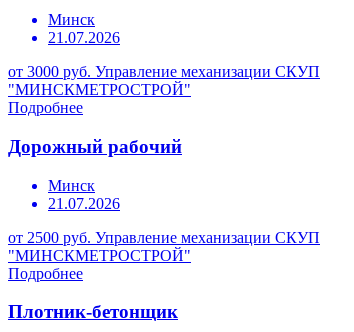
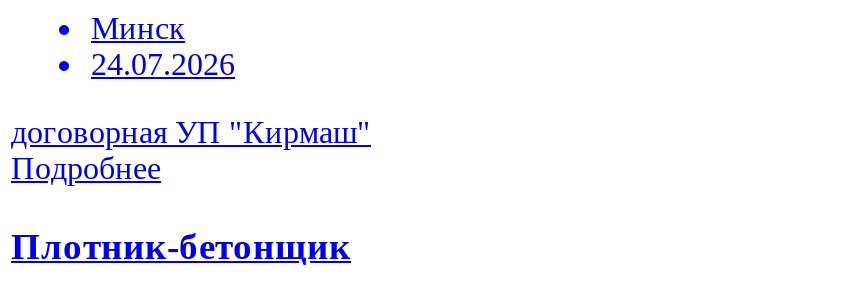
- 21.07.2026
- от 3000 руб. Управление механизации СКУП
- "МИНСКМЕТРОСТРОЙ"
- Подробнее
- Дорожный рабочий
- Минск
- 21.07.2026
- от 2500 руб. Управление механизации СКУП
- "МИНСКМЕТРОСТРОЙ"
+ 24.07.2026
+ договорная УП "Кирмаш"
